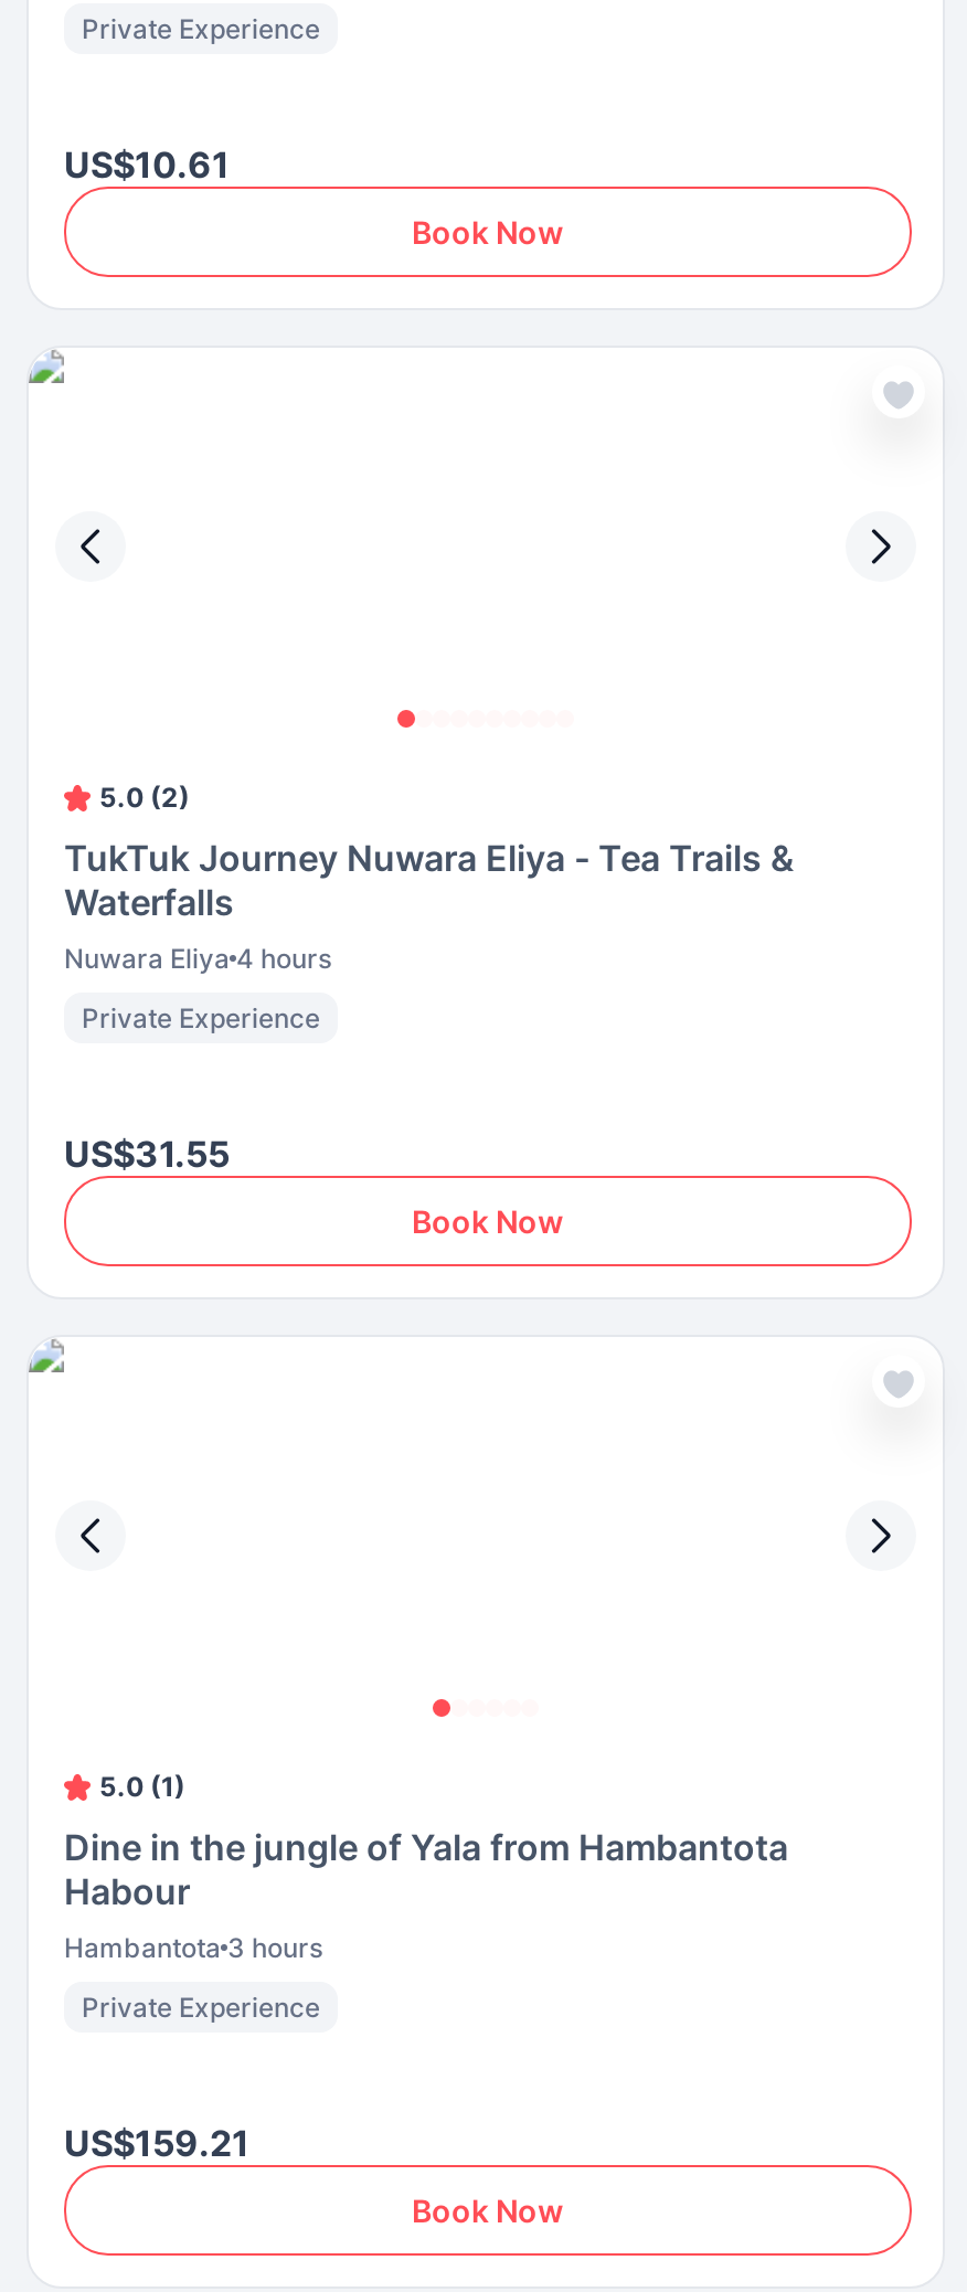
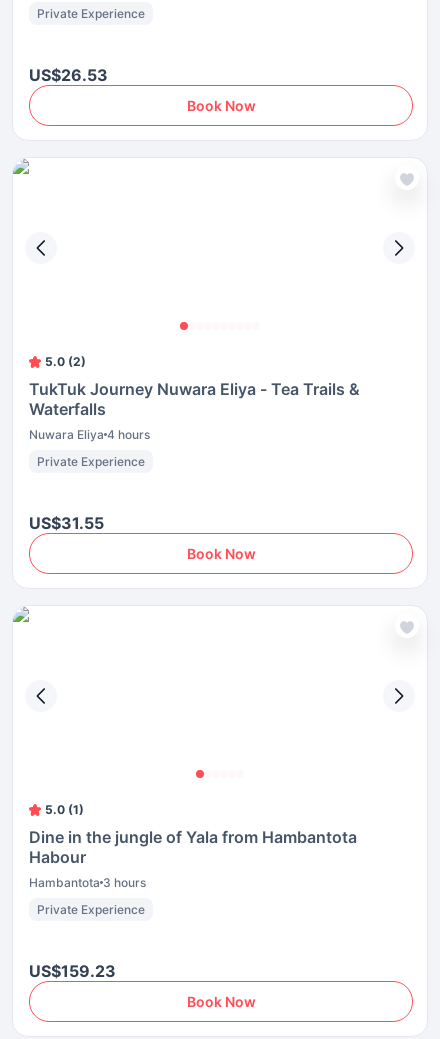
- US$10.61
+ US$26.53

- US$159.21
+ US$159.23
